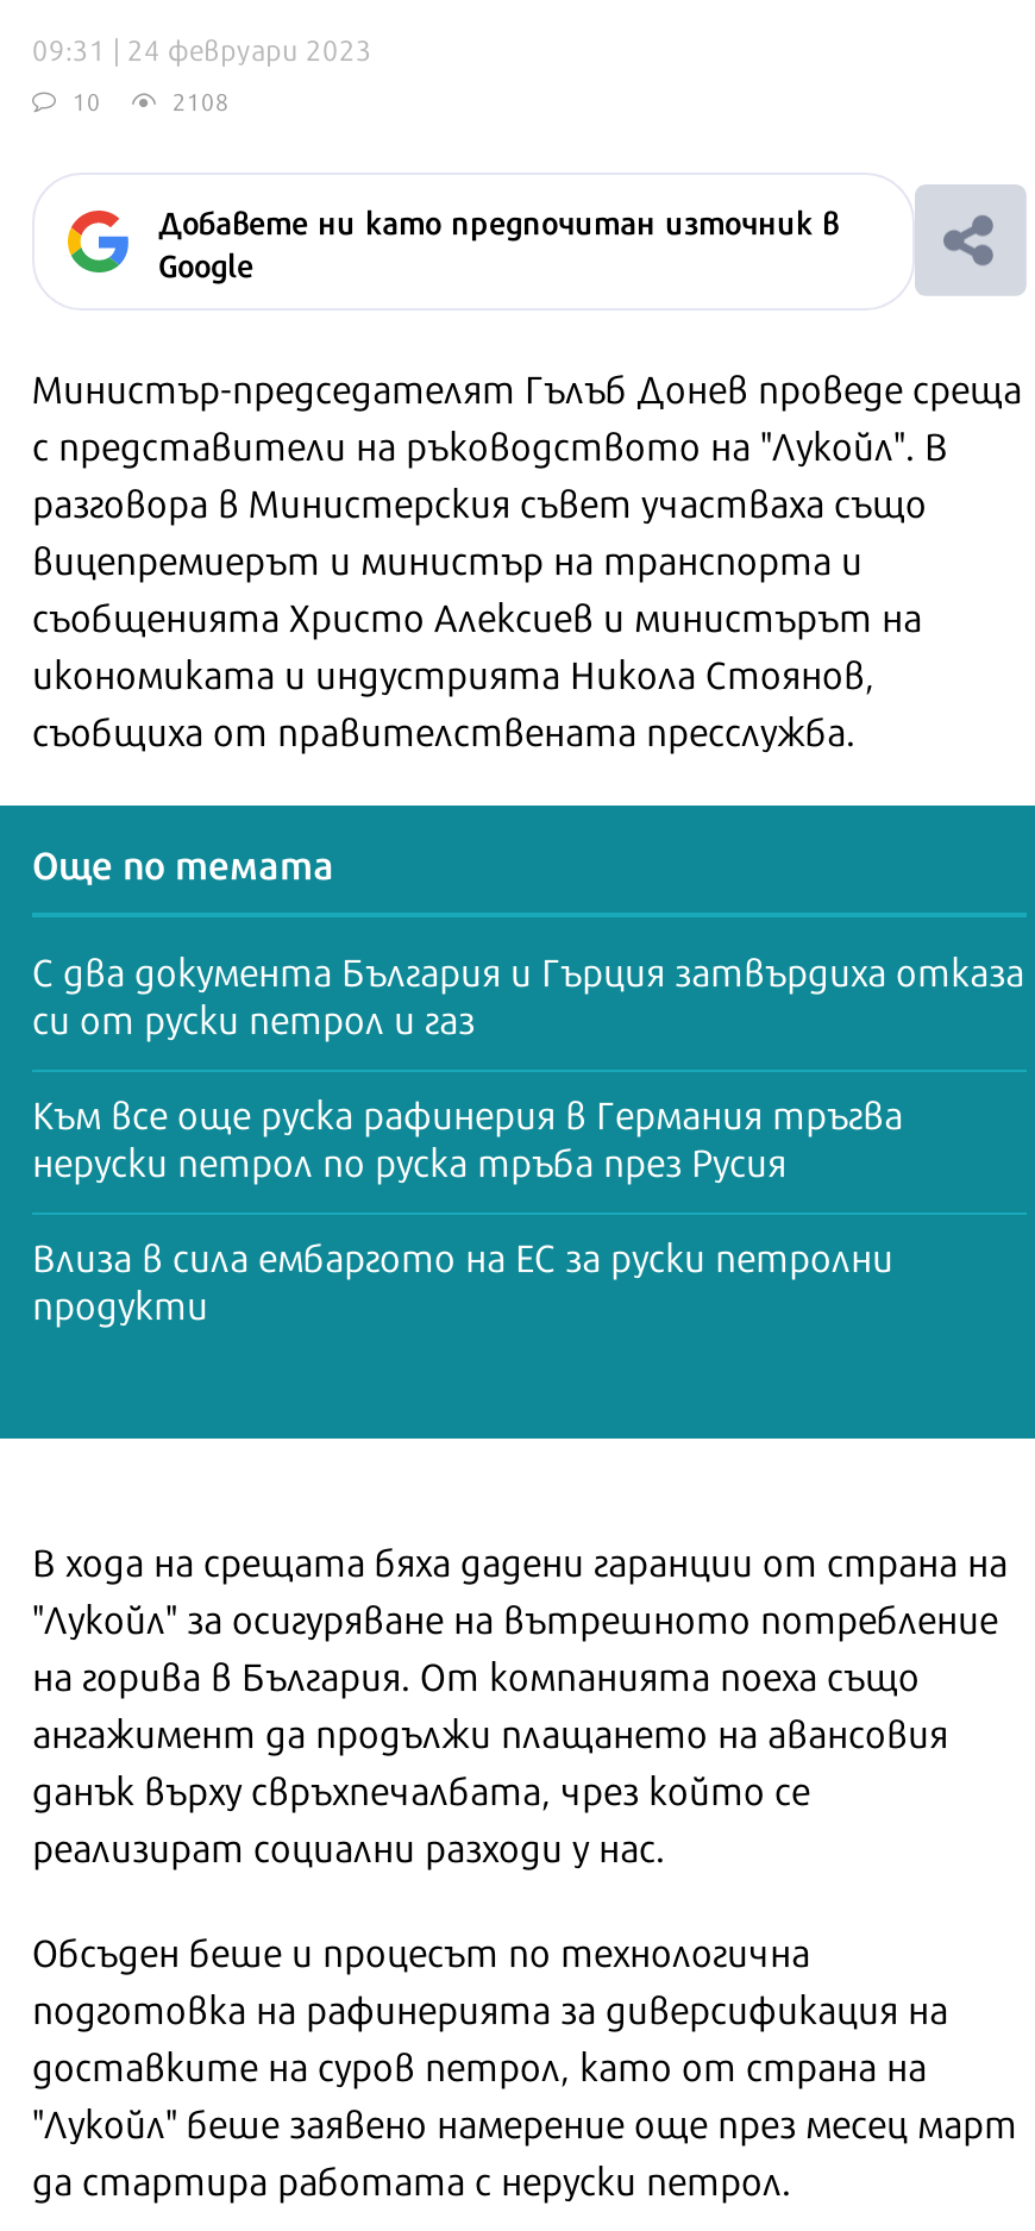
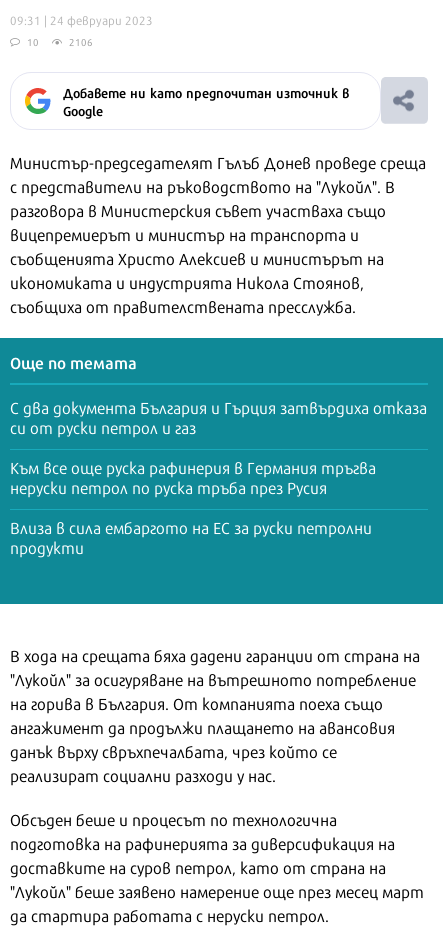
- 10 2108
+ 10 2106
